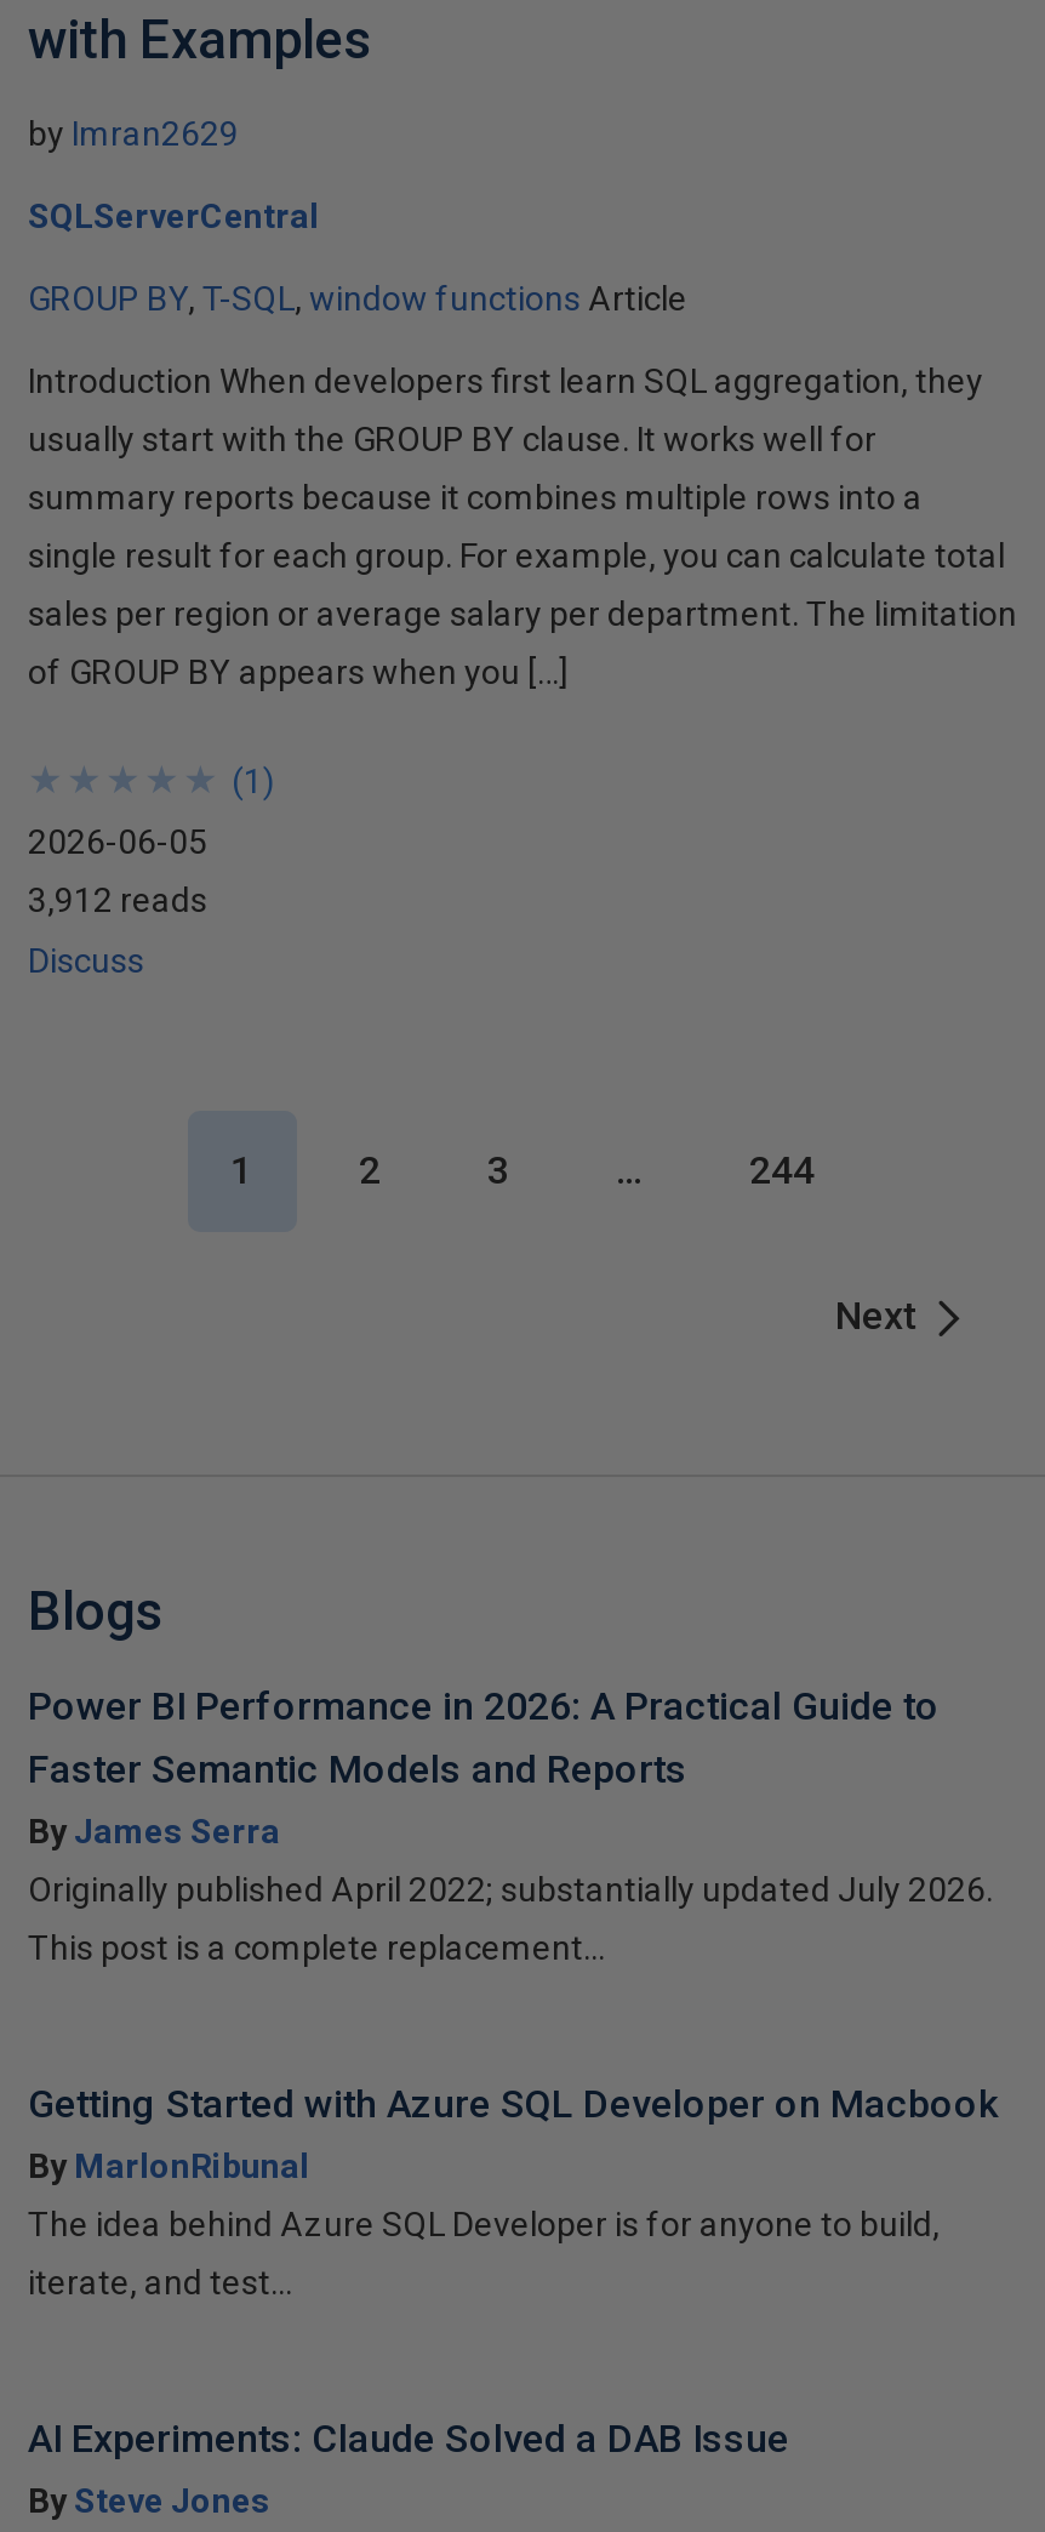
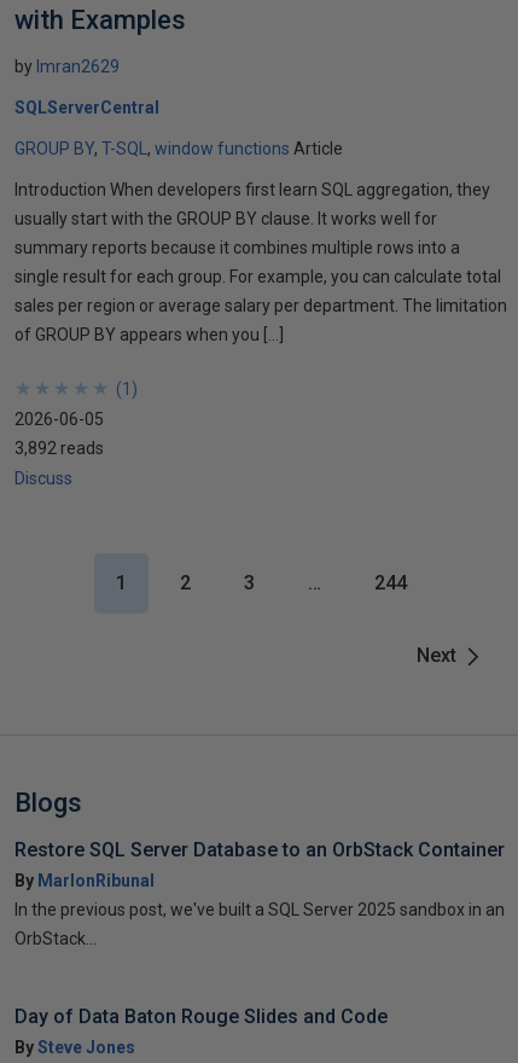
- 3,912 reads
+ 3,892 reads

- Power BI Performance in 2026: A Practical Guide to
- Faster Semantic Models and Reports
- By James Serra
- Originally published April 2022; substantially updated July 2026.
- This post is a complete replacement...
- Getting Started with Azure SQL Developer on Macbook
+ Restore SQL Server Database to an OrbStack Container

- The idea behind Azure SQL Developer is for anyone to build,
+ In the previous post, we've built a SQL Server 2025 sandbox in an

- iterate, and test...
+ OrbStack...

- AI Experiments: Claude Solved a DAB Issue
+ Day of Data Baton Rouge Slides and Code
